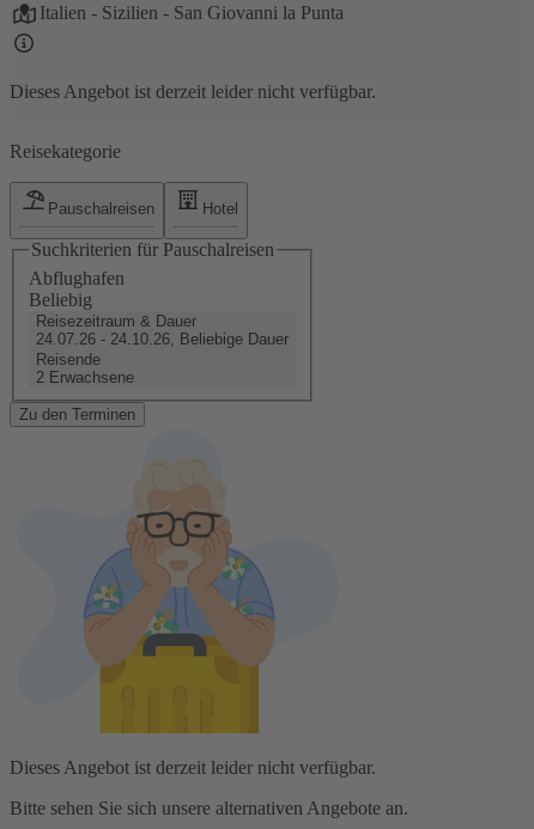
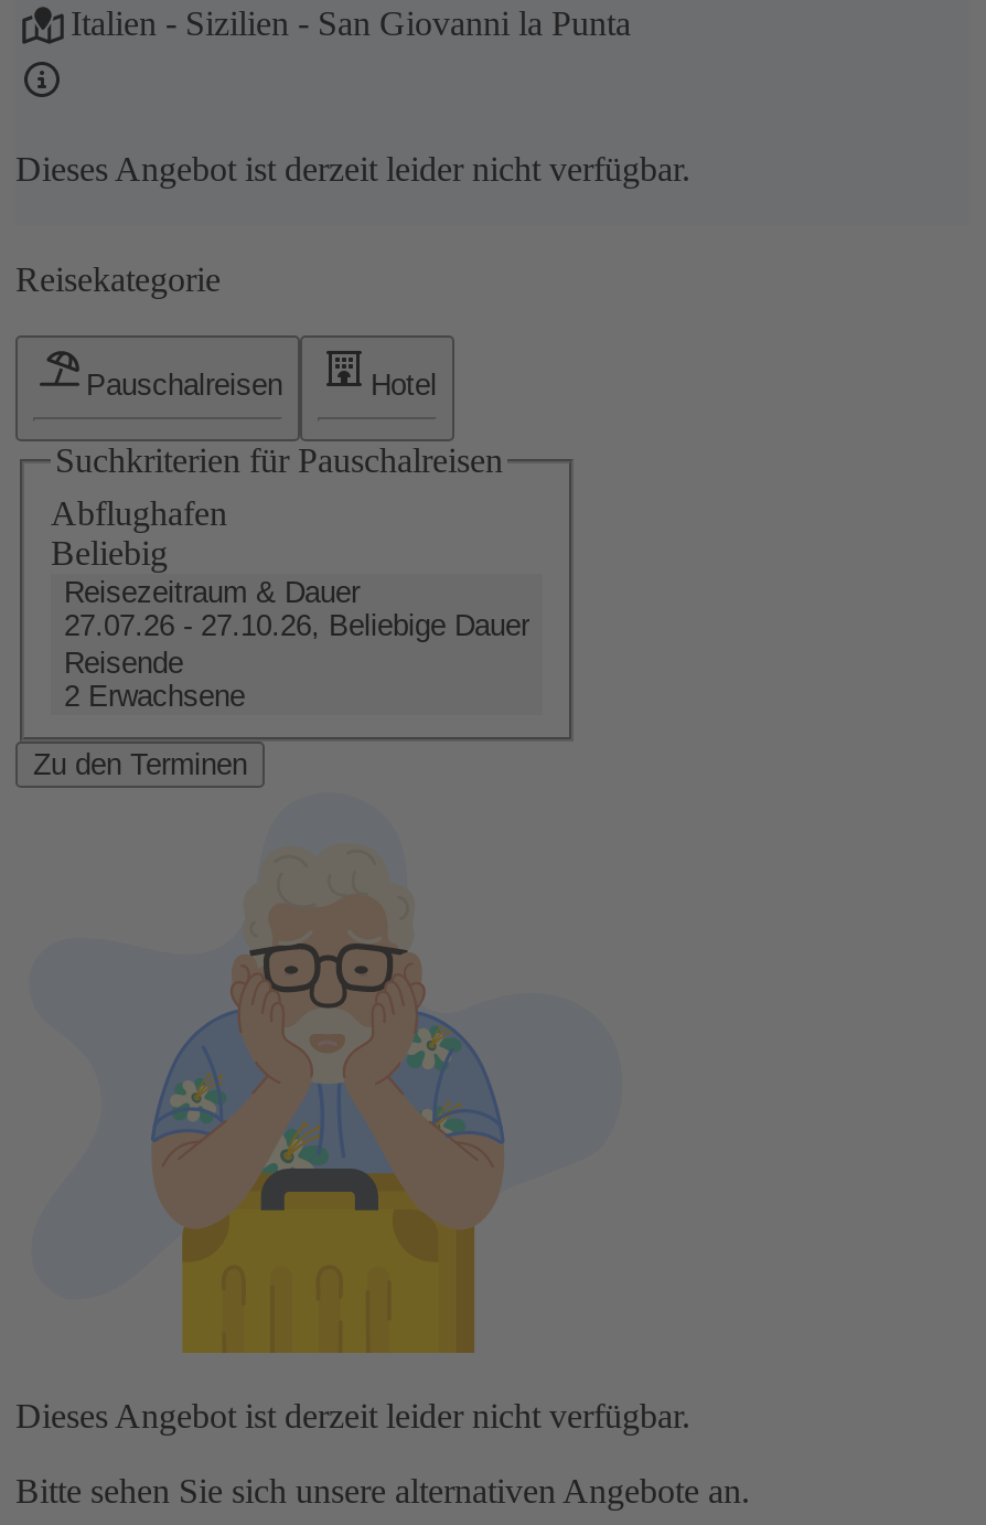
- 24.07.26 - 24.10.26, Beliebige Dauer
+ 27.07.26 - 27.10.26, Beliebige Dauer
